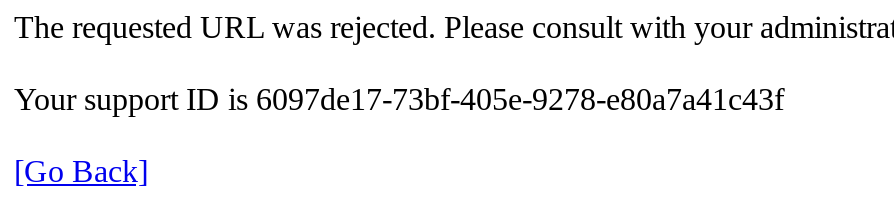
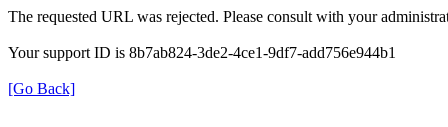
- Your support ID is 6097de17-73bf-405e-9278-e80a7a41c43f
+ Your support ID is 8b7ab824-3de2-4ce1-9df7-add756e944b1
